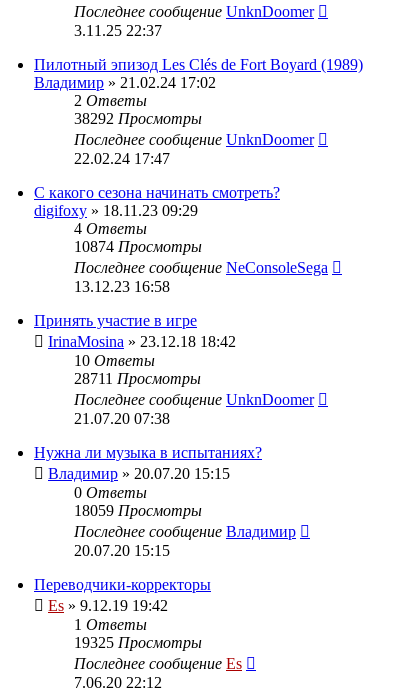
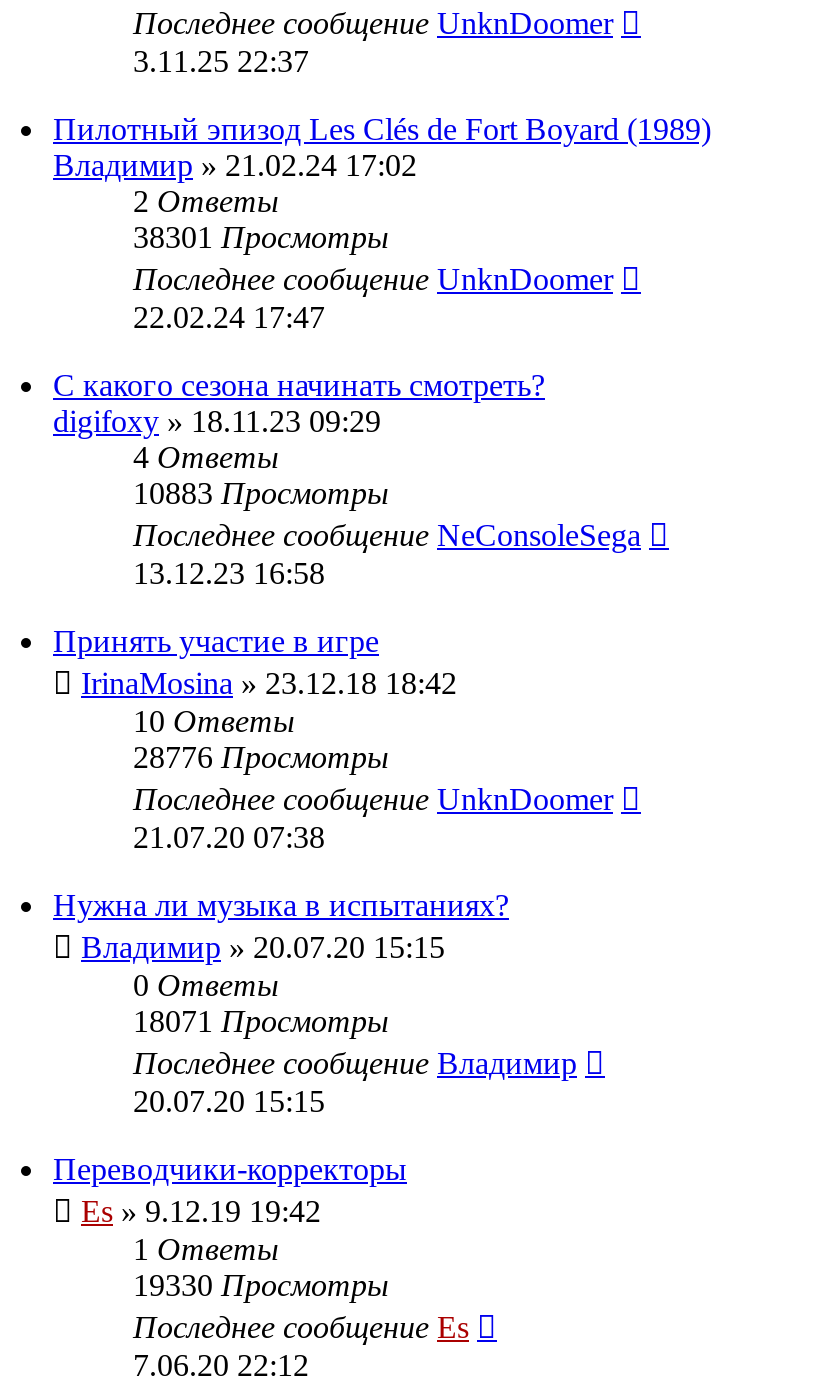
- 38292 Просмотры
+ 38301 Просмотры

- 10874 Просмотры
+ 10883 Просмотры

- 28711 Просмотры
+ 28776 Просмотры

- 18059 Просмотры
+ 18071 Просмотры

- 19325 Просмотры
+ 19330 Просмотры
